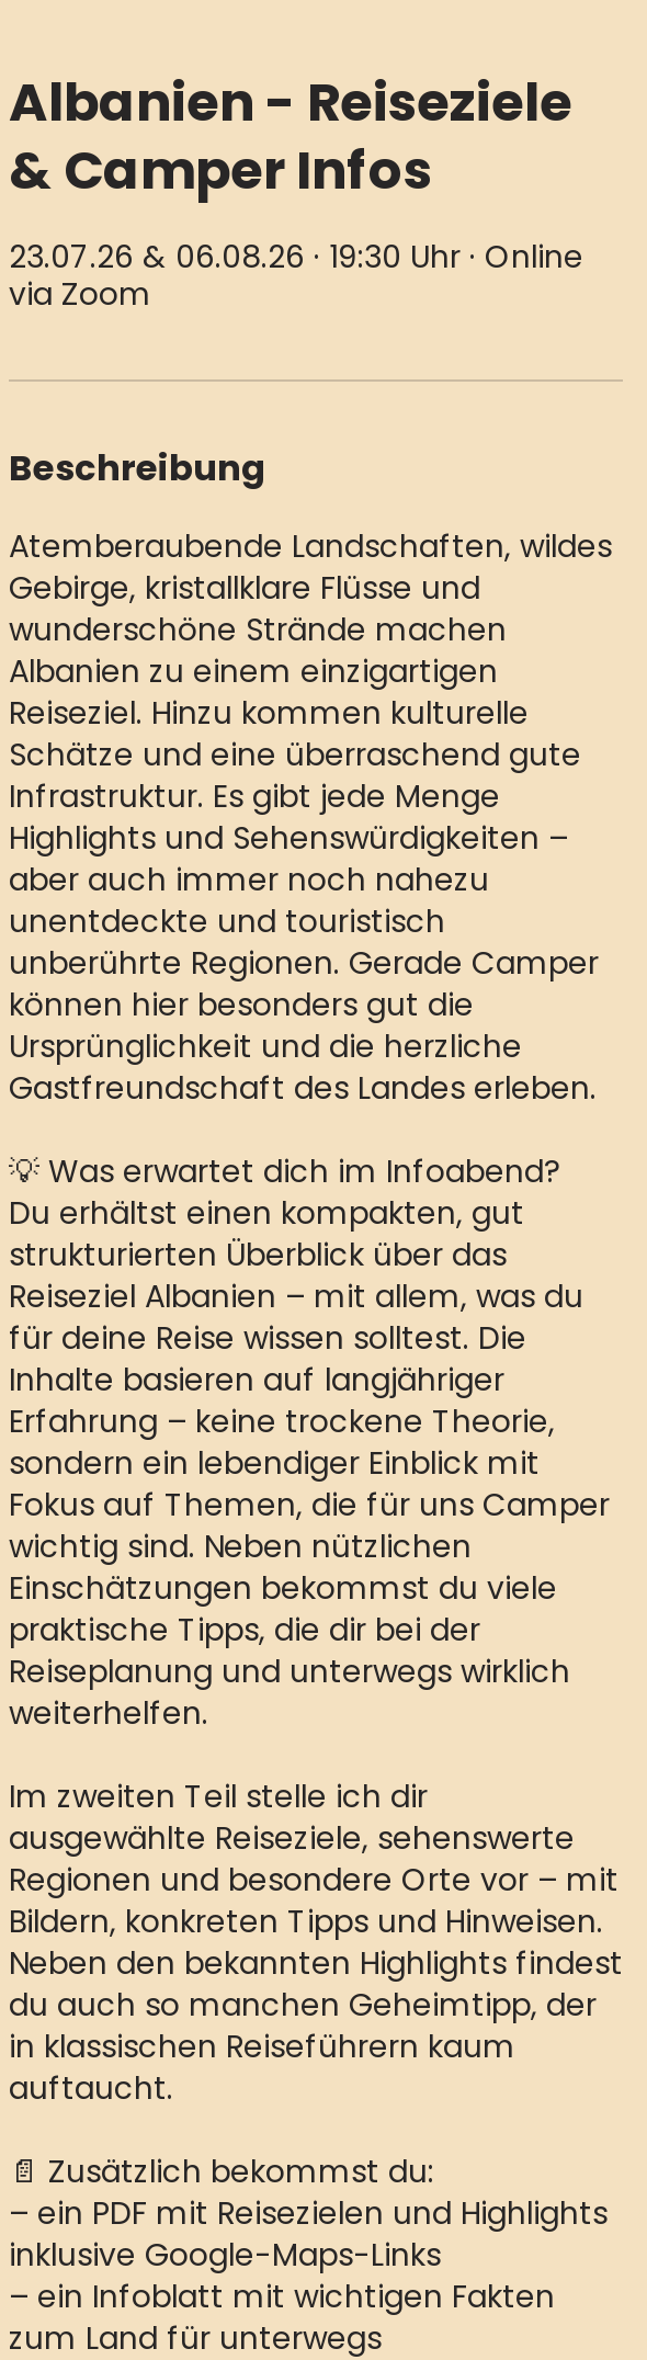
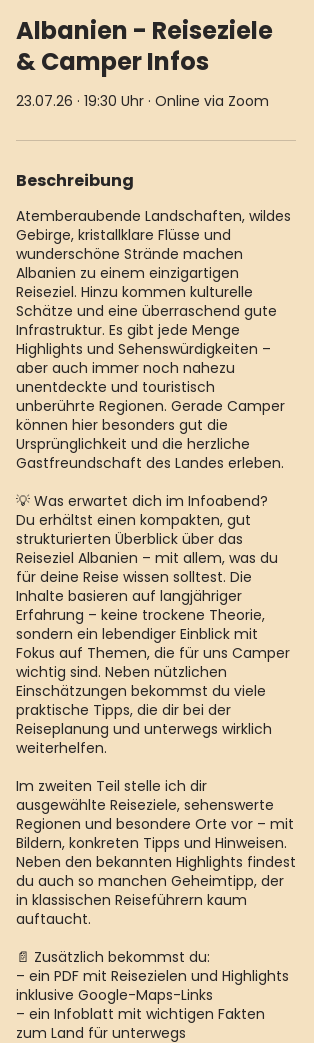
- 23.07.26 & 06.08.26 · 19:30 Uhr · Online
- via Zoom
+ 23.07.26 · 19:30 Uhr · Online via Zoom
